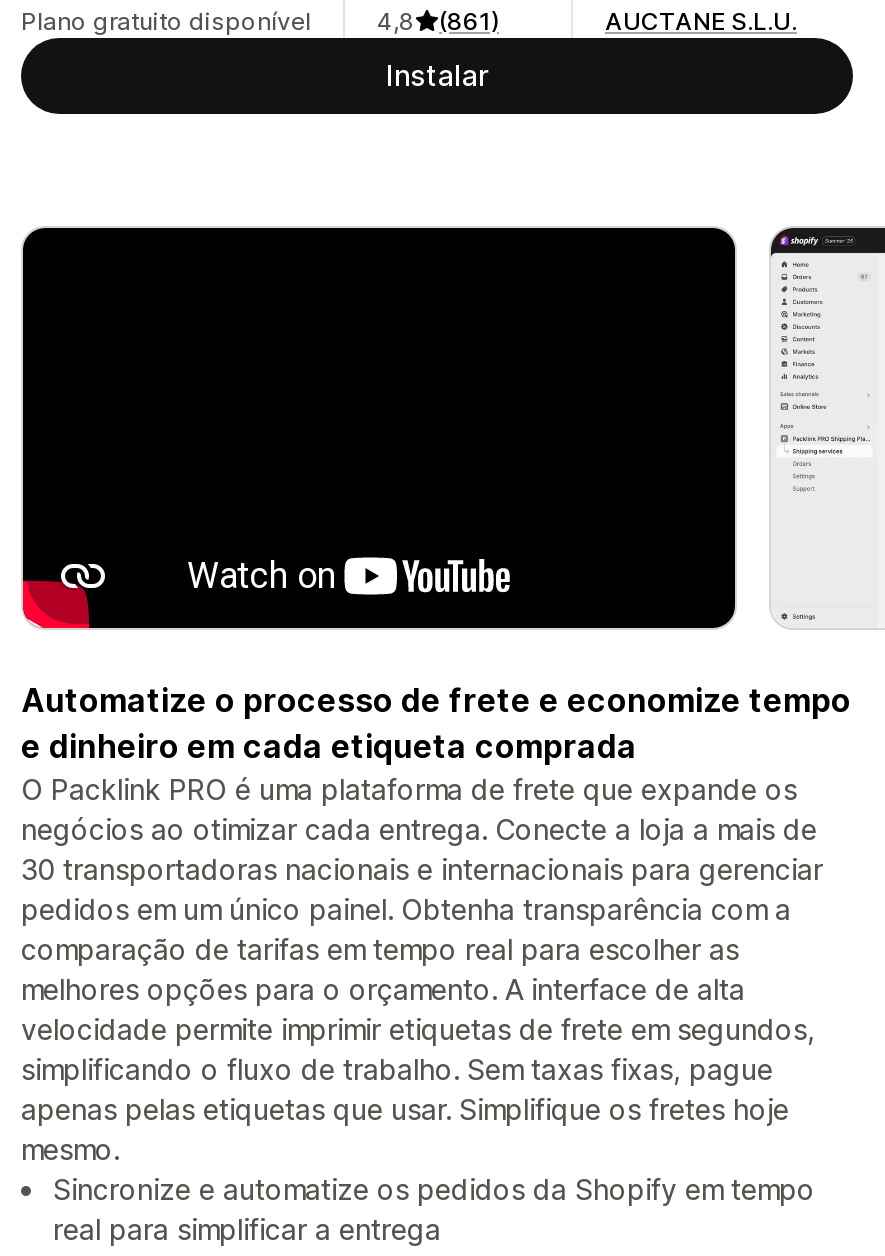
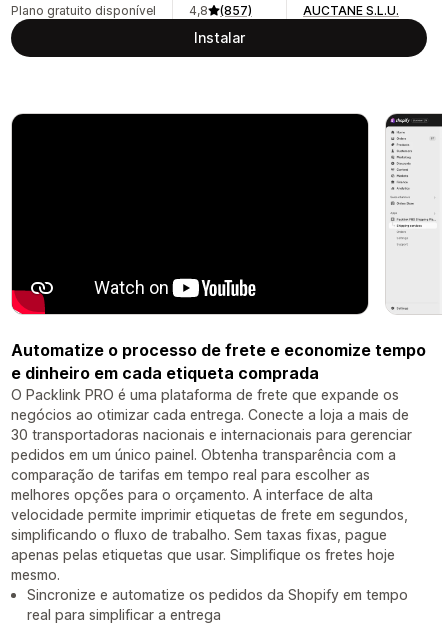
- 4,8 (861)
+ 4,8 (857)
